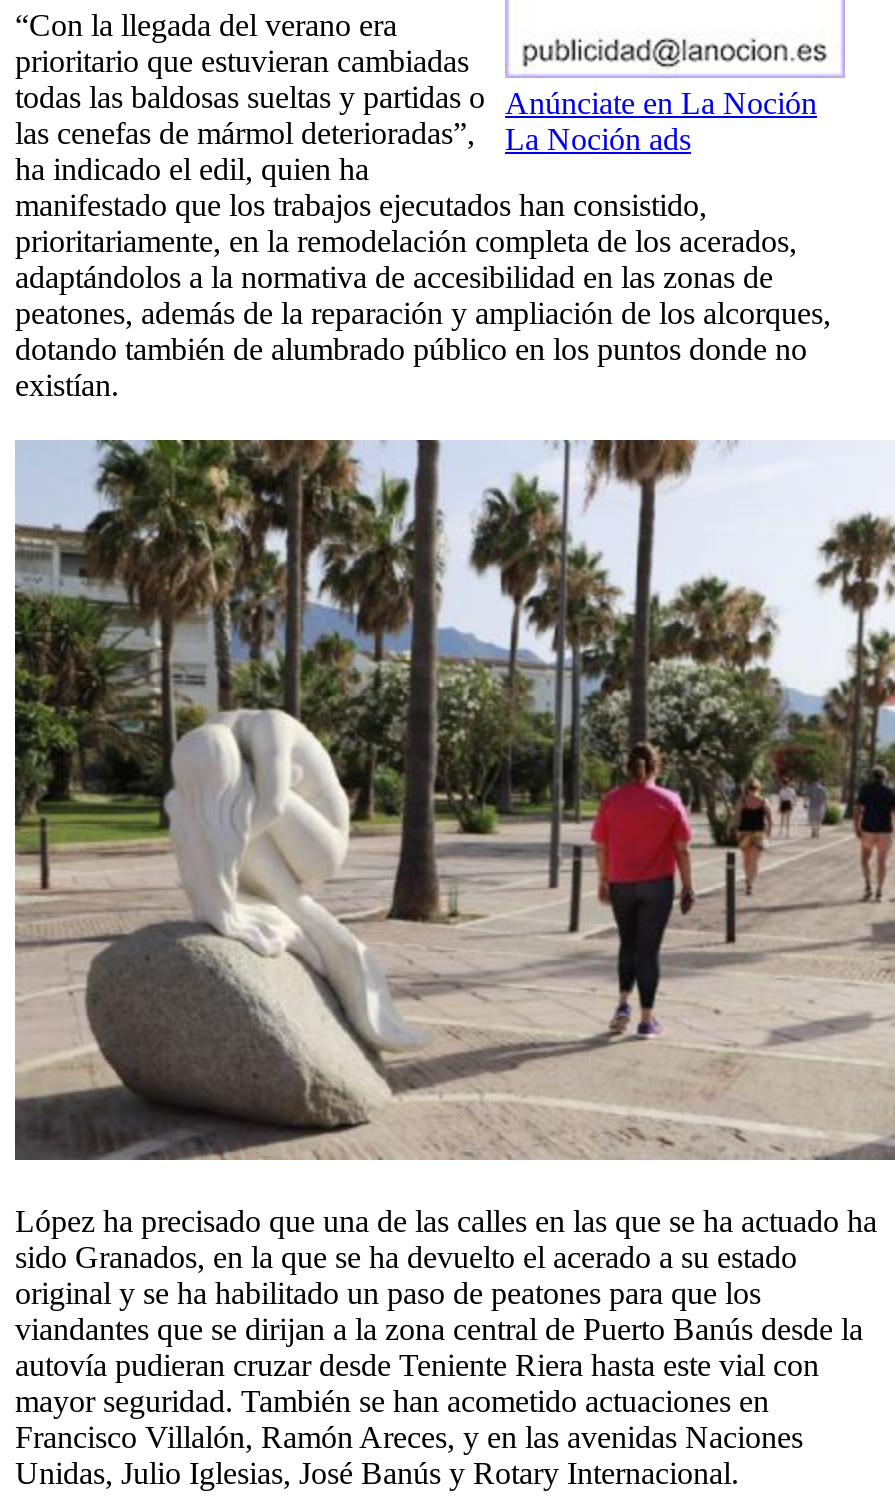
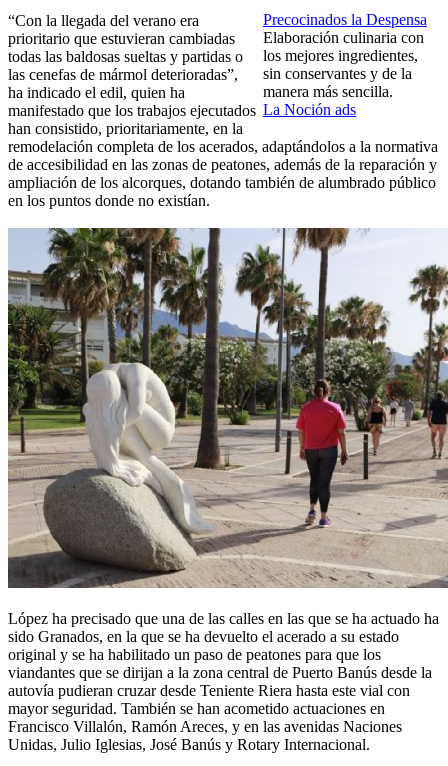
- Anúnciate en La Noción
+ Precocinados la Despensa
+ Elaboración culinaria con
+ los mejores ingredientes,
+ sin conservantes y de la
+ manera más sencilla.

moved down: La Noción ads
